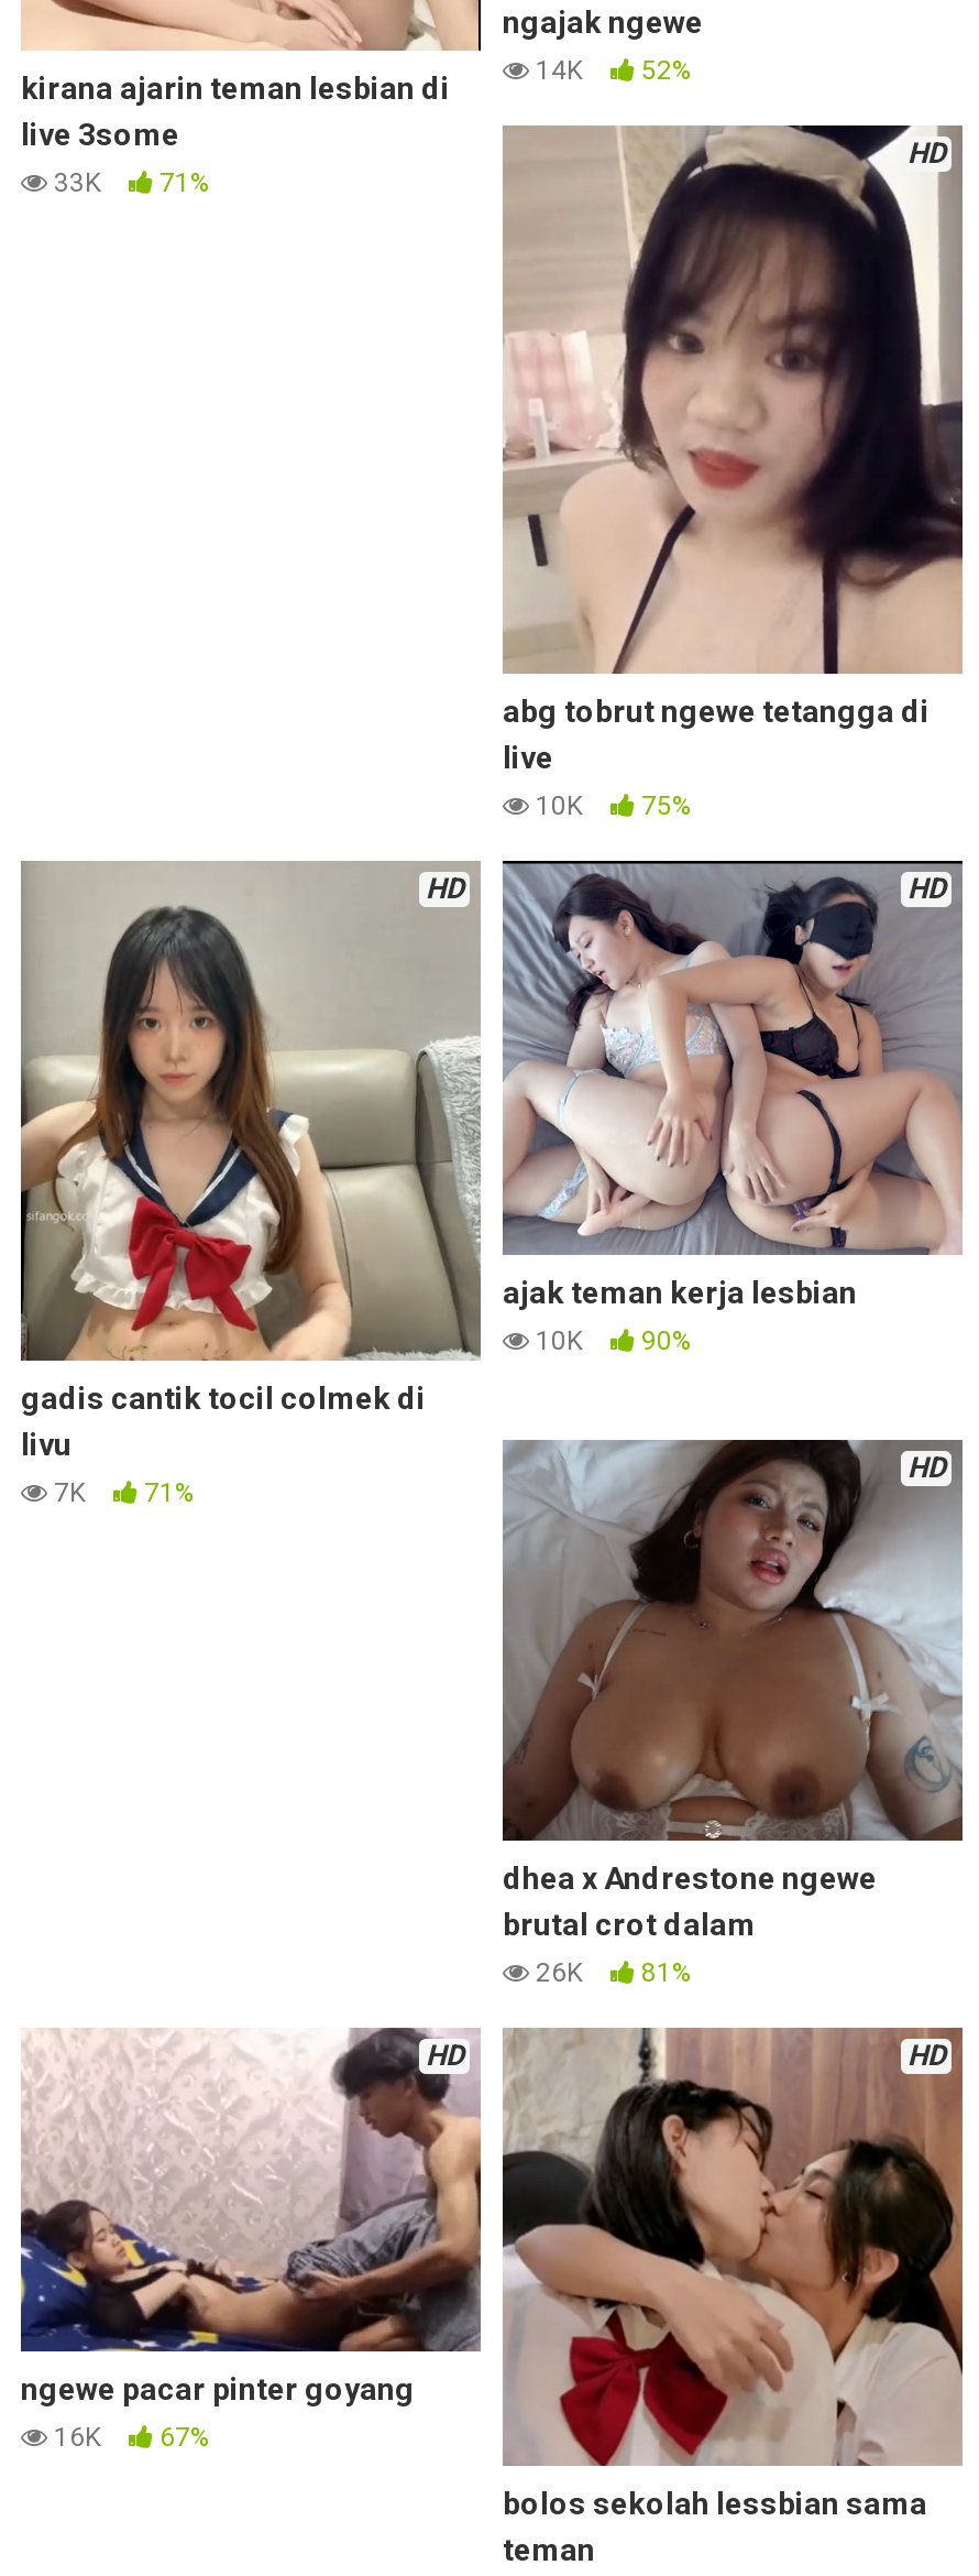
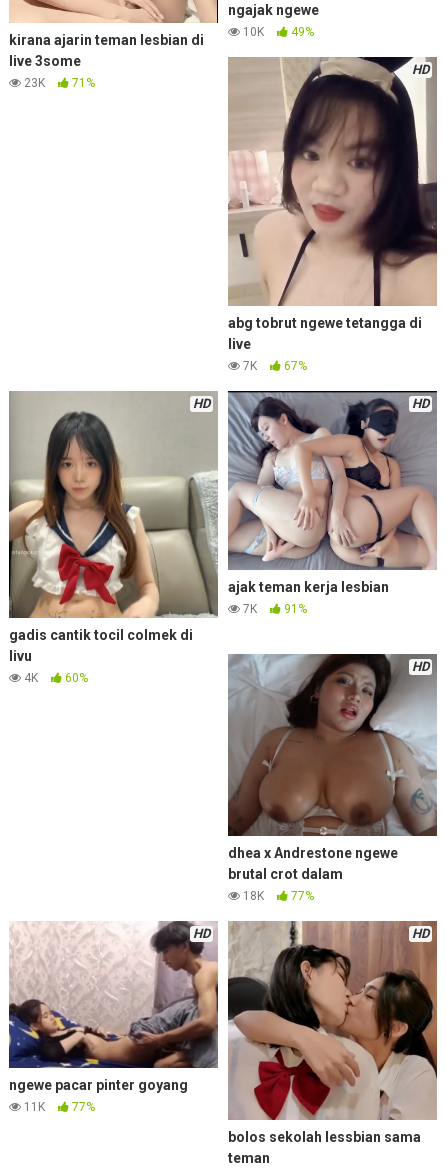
- 14K
- 52%
+ 10K
+ 49%

- 33K 71%
+ 23K 71%

- 10K
- 75%
+ 7K
+ 67%

- 10K
- 90%
+ 7K
+ 91%

- 7K
- 71%
+ 4K
+ 60%

- 26K
- 81%
+ 18K
+ 77%

- 16K
- 67%
+ 11K
+ 77%
